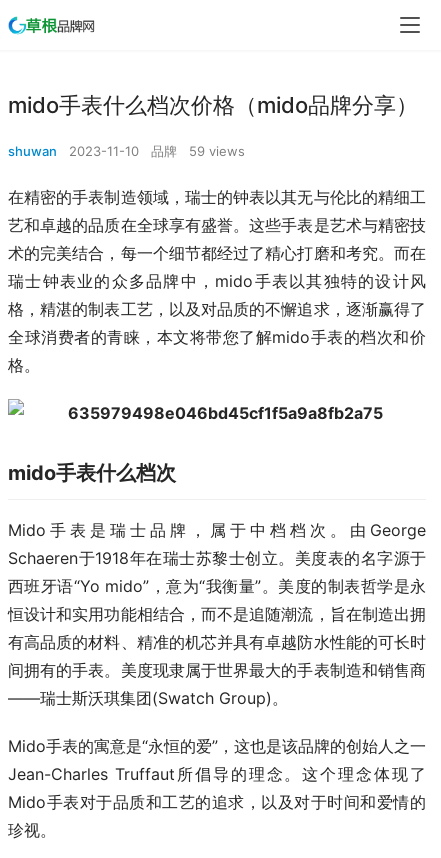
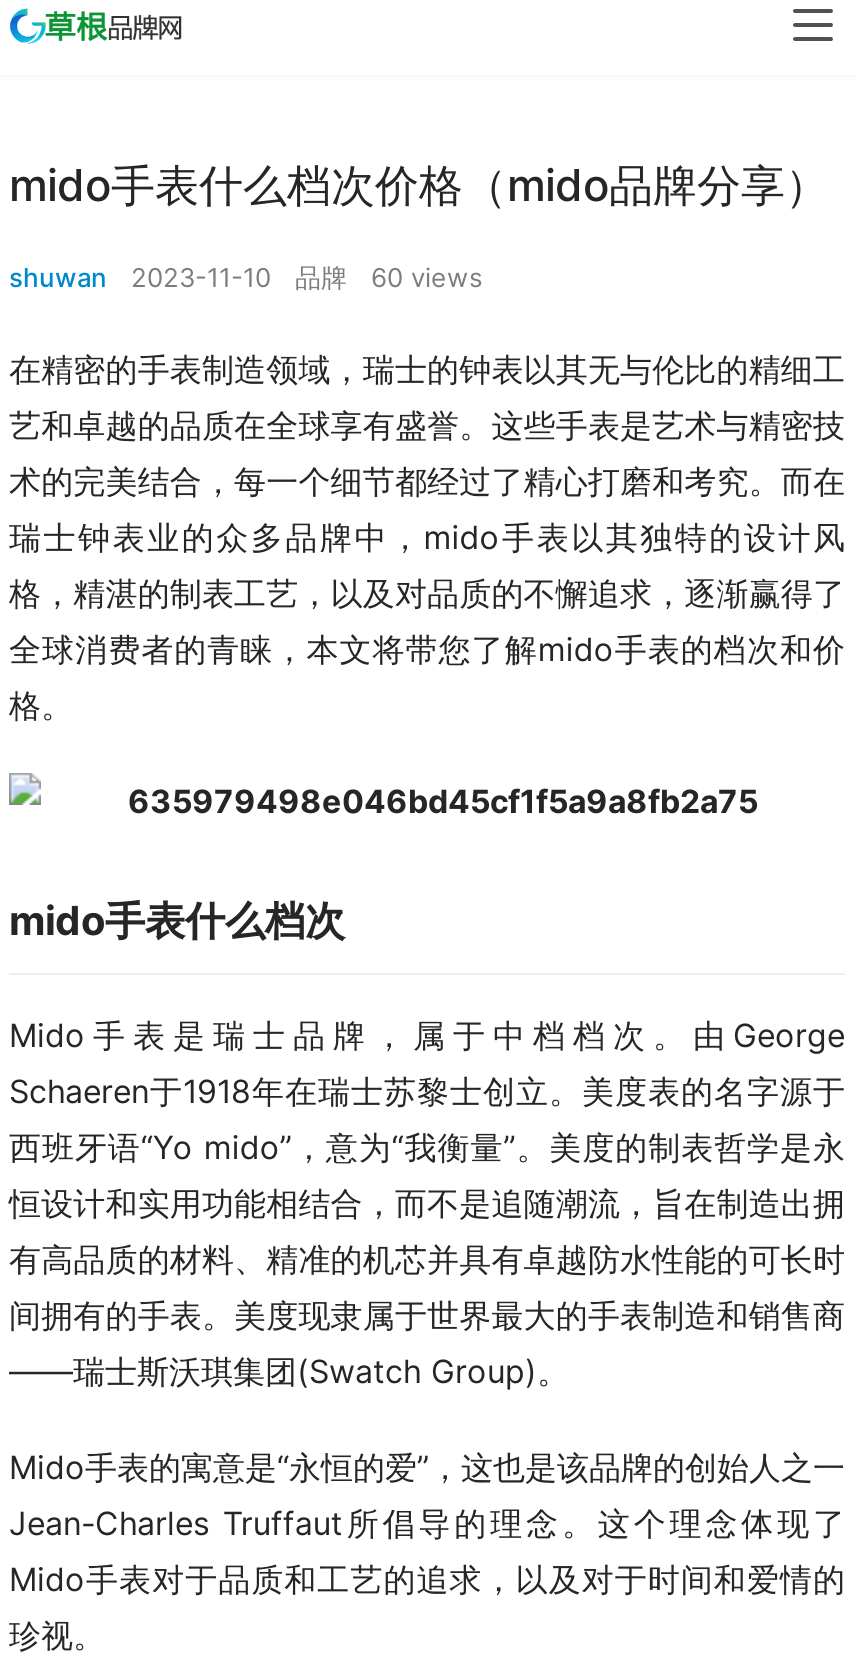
- shuwan 2023-11-10 品牌 59 views
+ shuwan 2023-11-10 品牌 60 views
